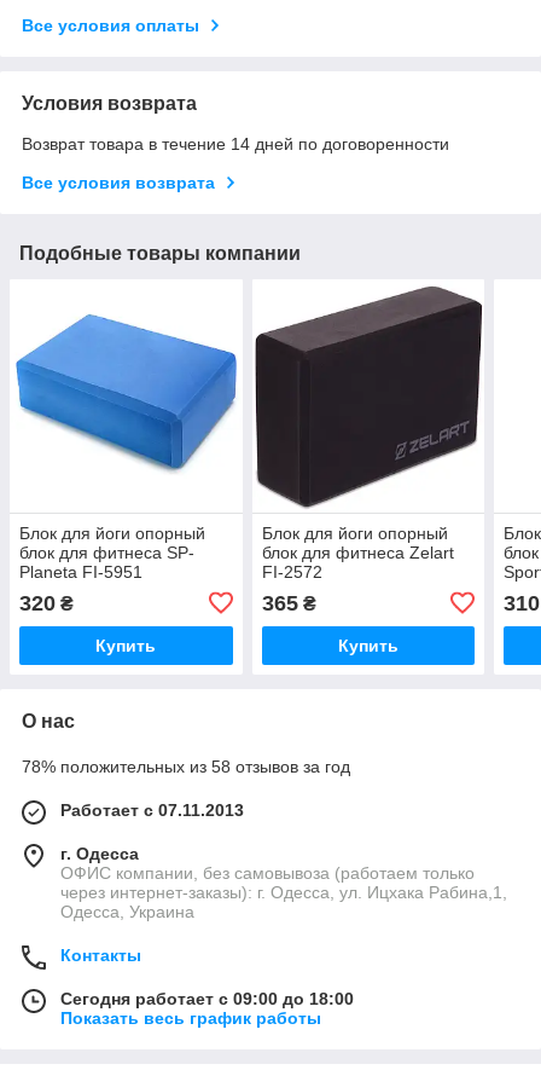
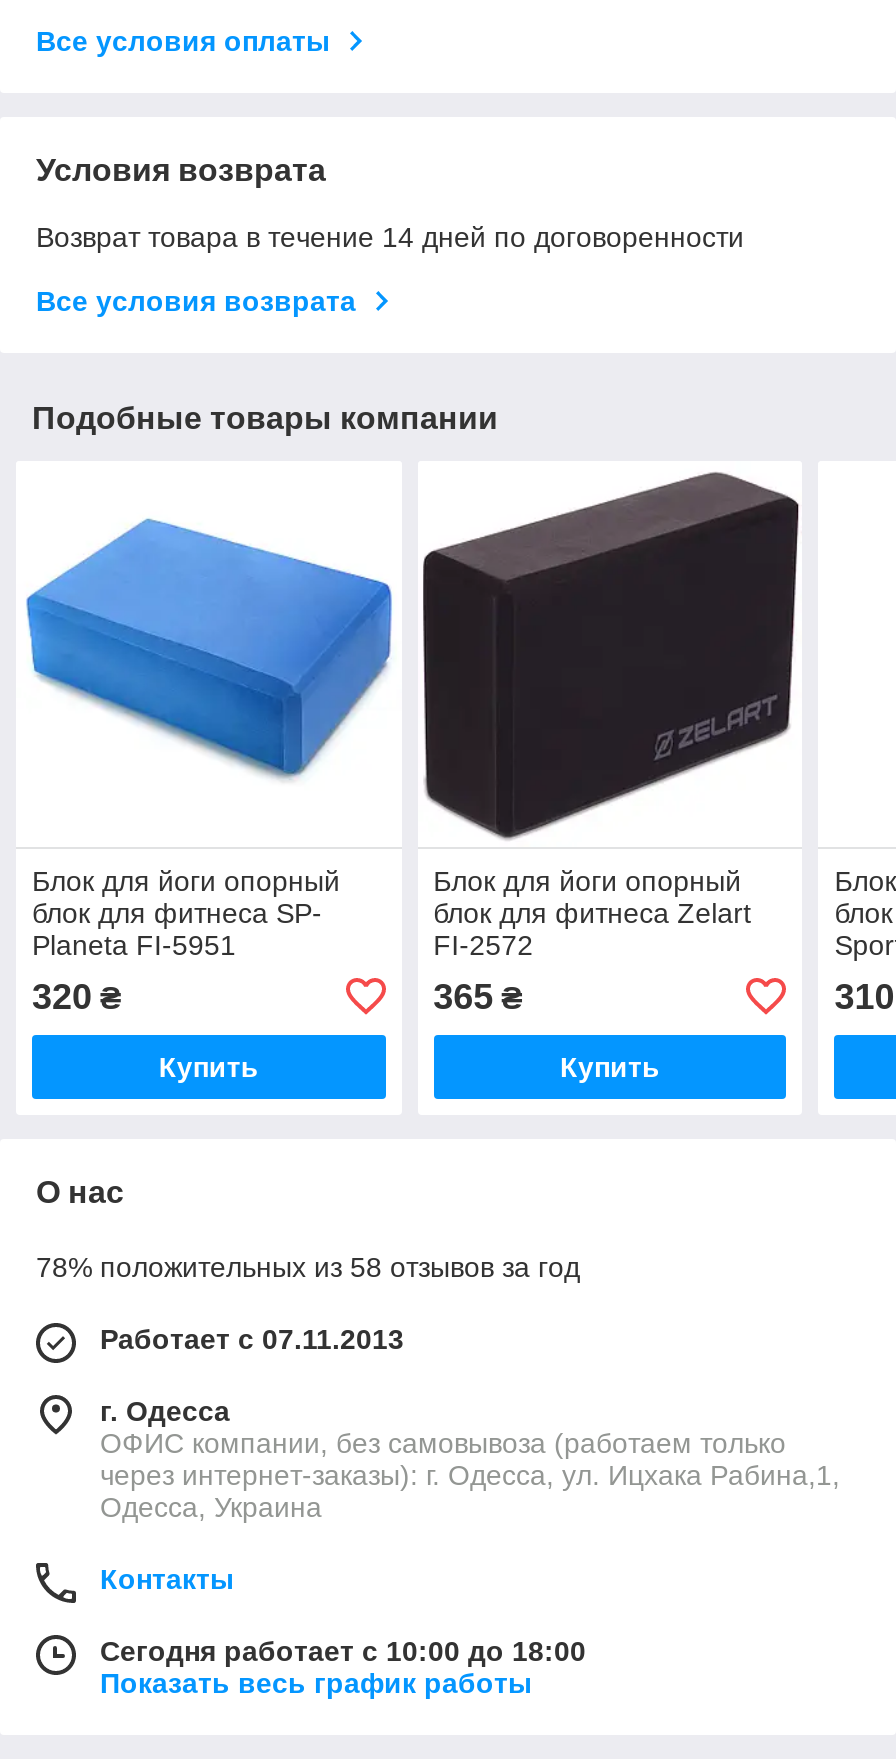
- Сегодня работает с 09:00 до 18:00
+ Сегодня работает с 10:00 до 18:00
